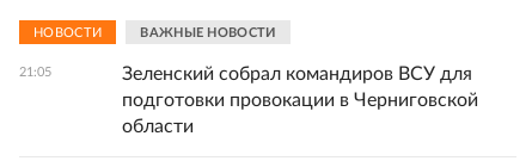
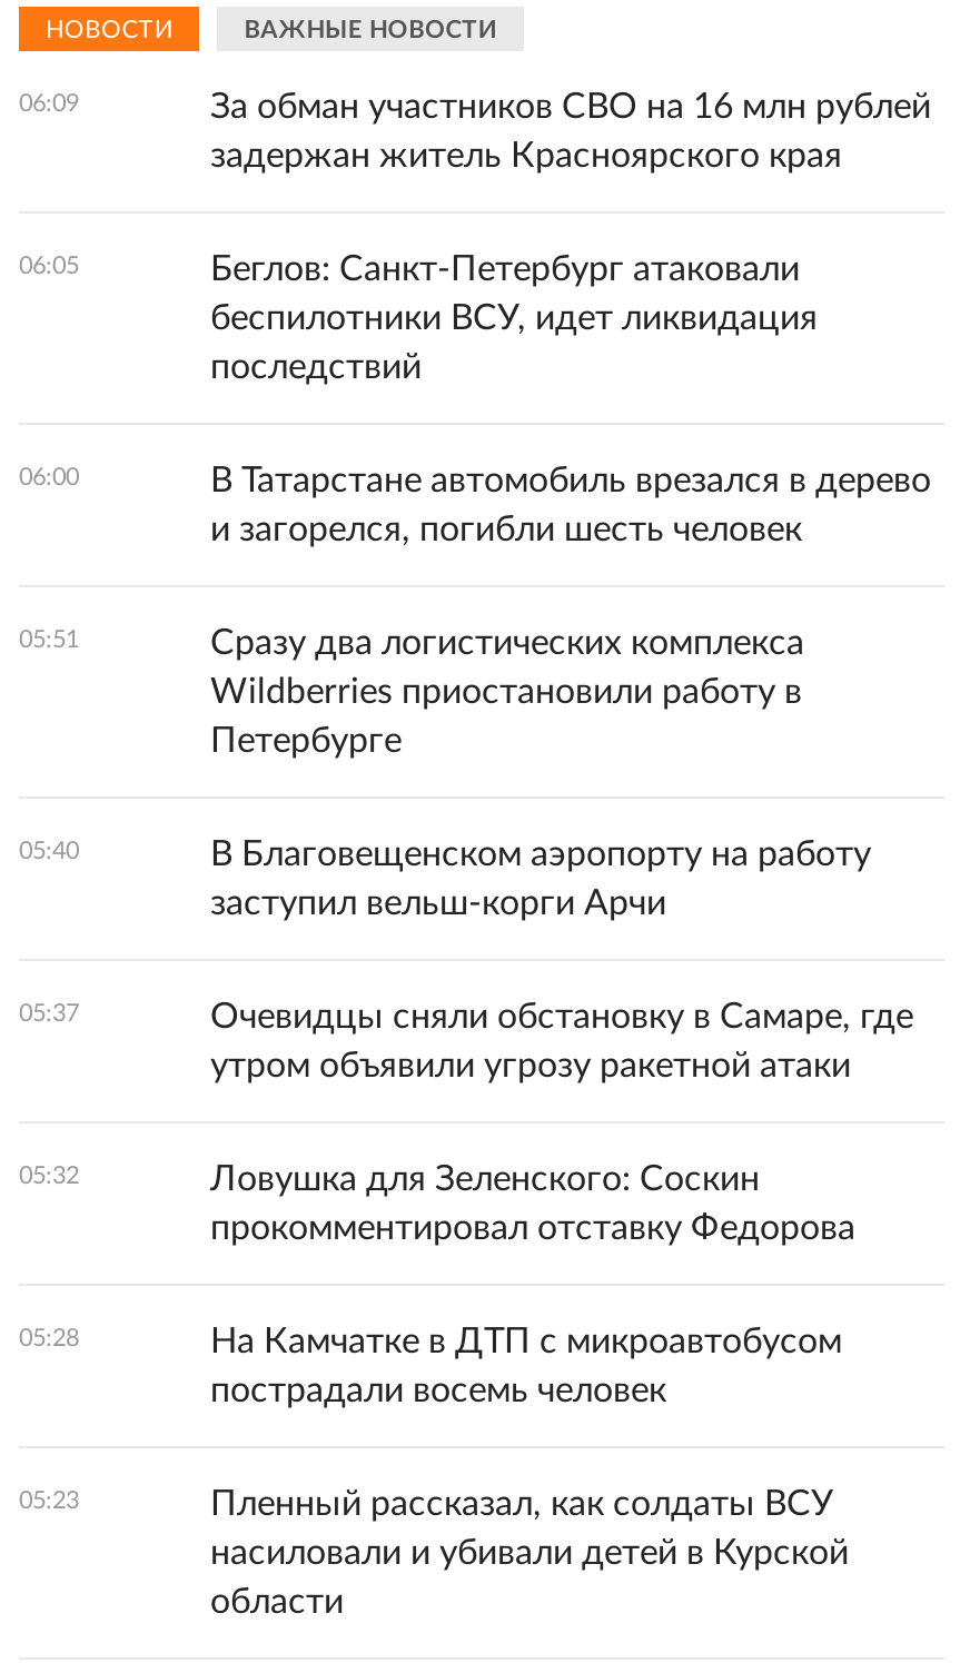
- 21:05
- Зеленский собрал командиров ВСУ для
- подготовки провокации в Черниговской
+ 06:09
+ За обман участников СВО на 16 млн рублей
+ задержан житель Красноярского края
+ 06:05
+ Беглов: Санкт-Петербург атаковали
+ беспилотники ВСУ, идет ликвидация
+ последствий
+ 06:00
+ В Татарстане автомобиль врезался в дерево
+ и загорелся, погибли шесть человек
+ 05:51
+ Сразу два логистических комплекса
+ Wildberries приостановили работу в
+ Петербурге
+ 05:40
+ В Благовещенском аэропорту на работу
+ заступил вельш-корги Арчи
+ 05:37
+ Очевидцы сняли обстановку в Самаре, где
+ утром объявили угрозу ракетной атаки
+ 05:32
+ Ловушка для Зеленского: Соскин
+ прокомментировал отставку Федорова
+ 05:28
+ На Камчатке в ДТП с микроавтобусом
+ пострадали восемь человек
+ 05:23
+ Пленный рассказал, как солдаты ВСУ
+ насиловали и убивали детей в Курской
